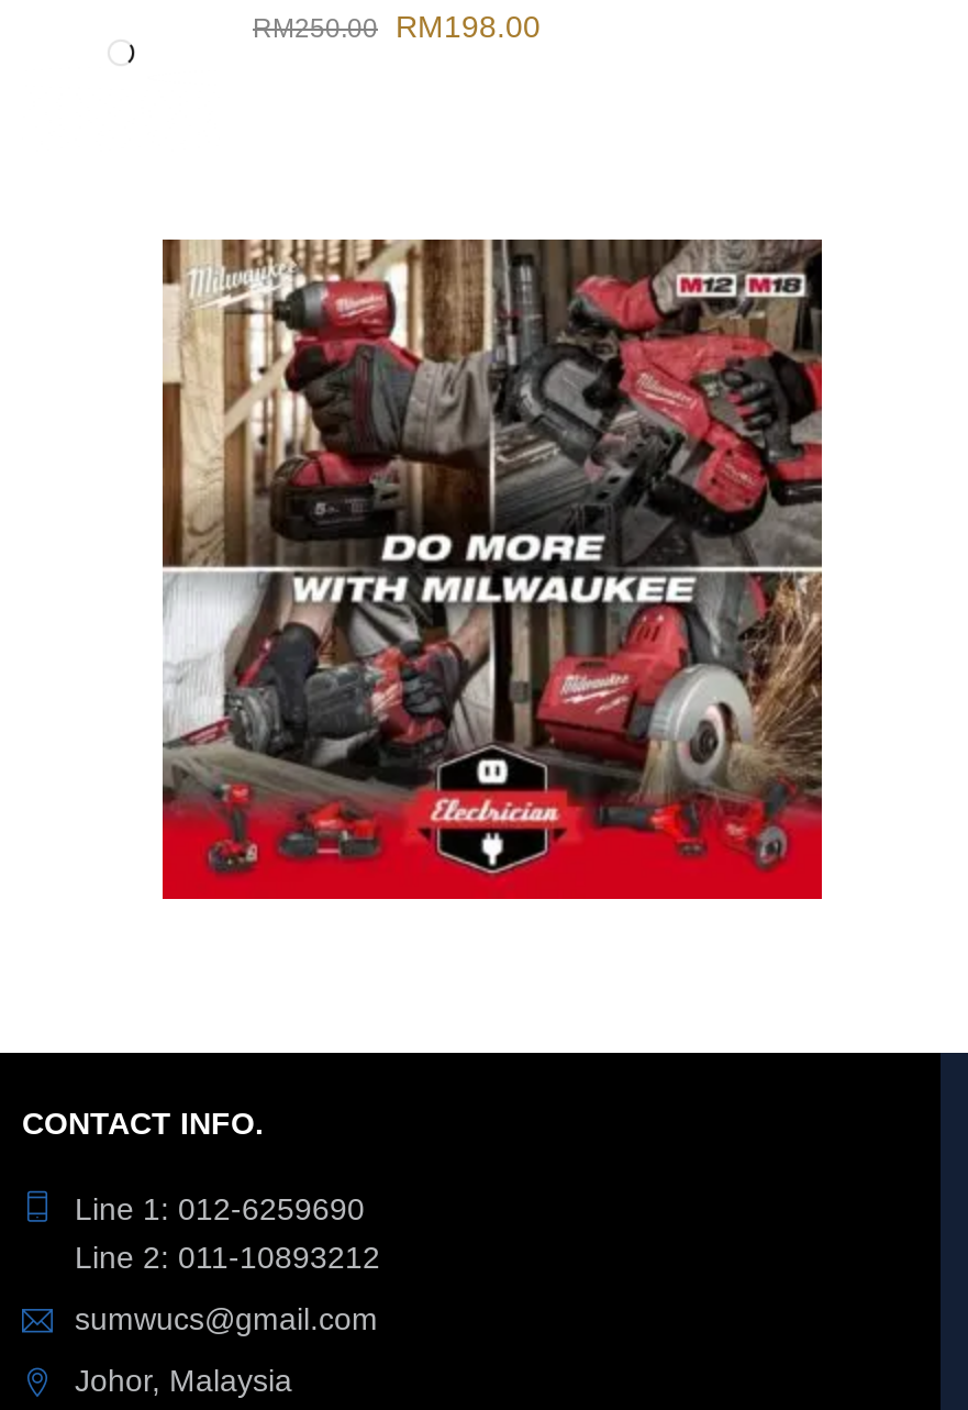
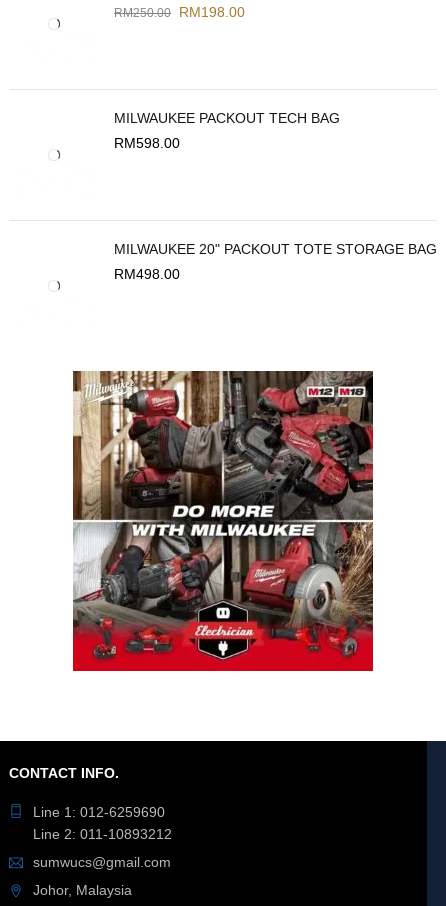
+ MILWAUKEE PACKOUT TECH BAG
+ RM598.00

+ MILWAUKEE 20" PACKOUT TOTE STORAGE BAG
+ RM498.00
